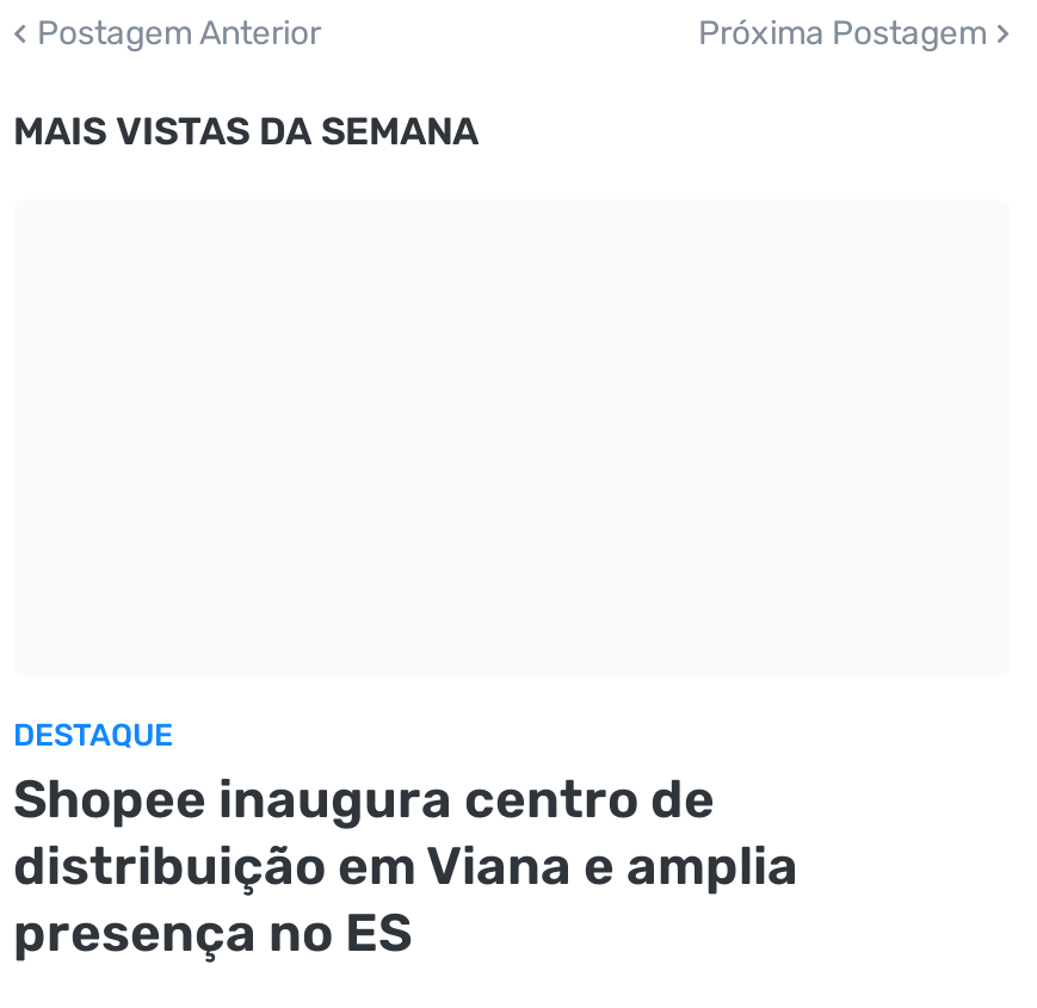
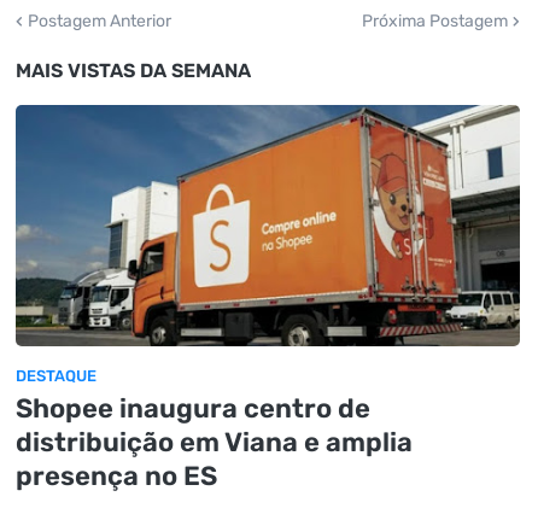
+ [image]
